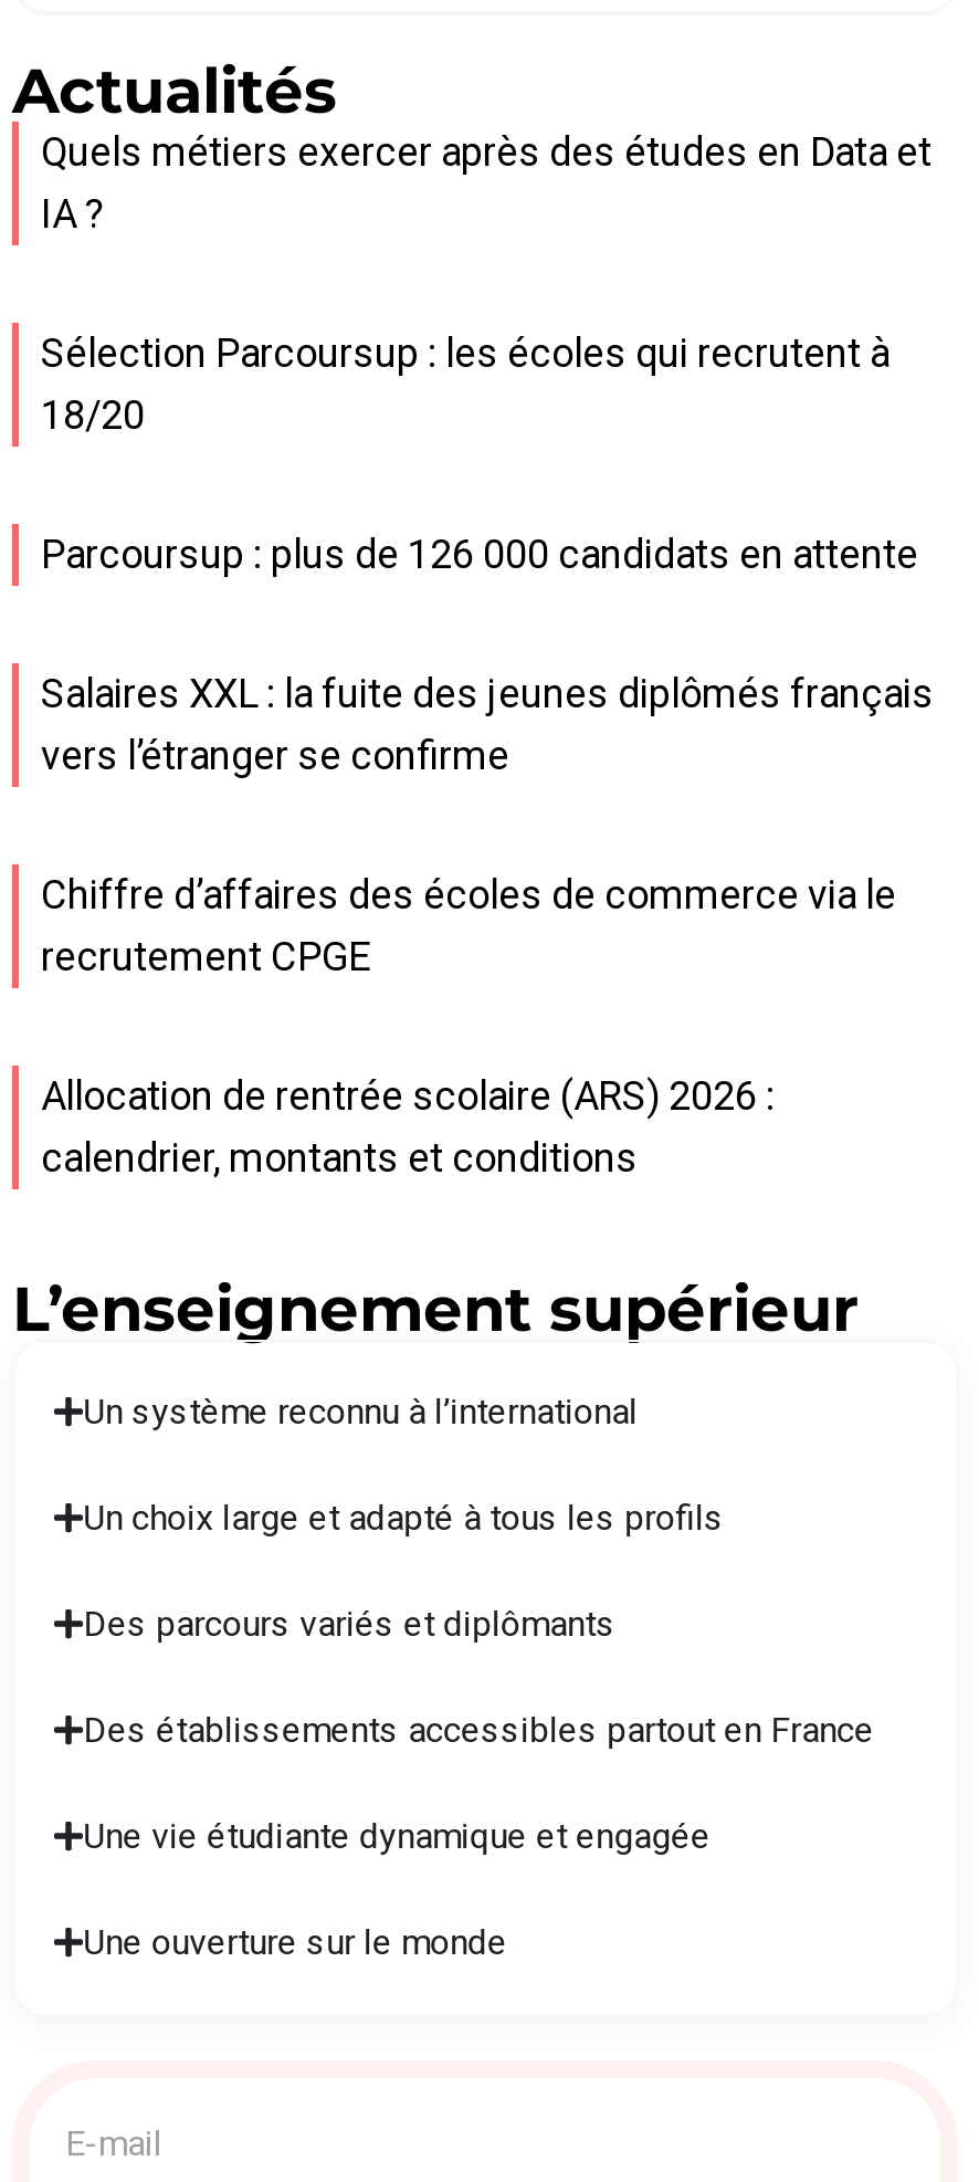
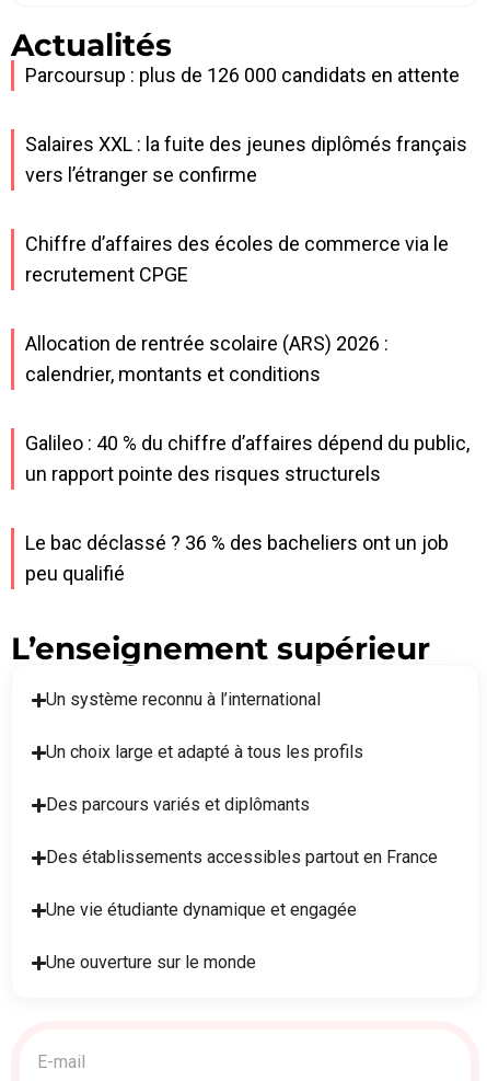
- Quels métiers exercer après des études en Data et
- IA ?
- Sélection Parcoursup : les écoles qui recrutent à
- 18/20

moved up: Parcoursup : plus de 126 000 candidats en attente | Salaires XXL : la fuite des jeunes diplômés français | vers l’étranger se confirme | Chiffre d’affaires des écoles de commerce via le | recrutement CPGE | Allocation de rentrée scolaire (ARS) 2026 : | calendrier, montants et conditions

+ Galileo : 40 % du chiffre d’affaires dépend du public,
+ un rapport pointe des risques structurels
+ Le bac déclassé ? 36 % des bacheliers ont un job
+ peu qualifié
